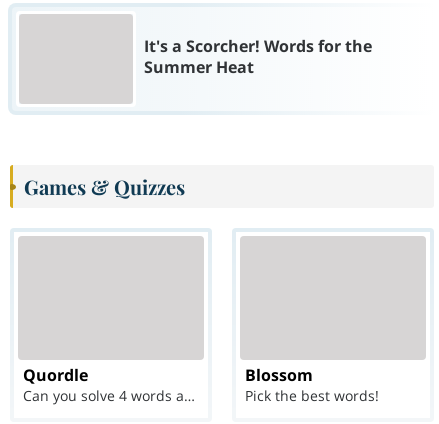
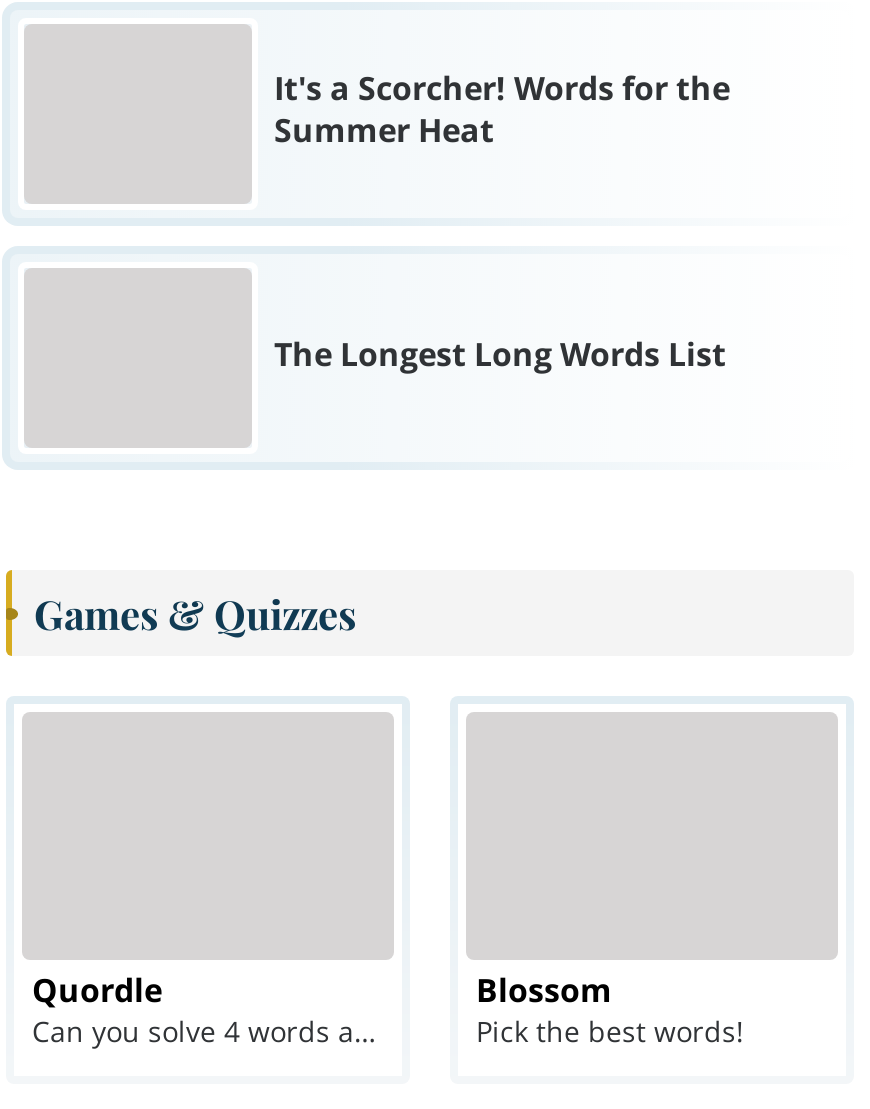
+ The Longest Long Words List
